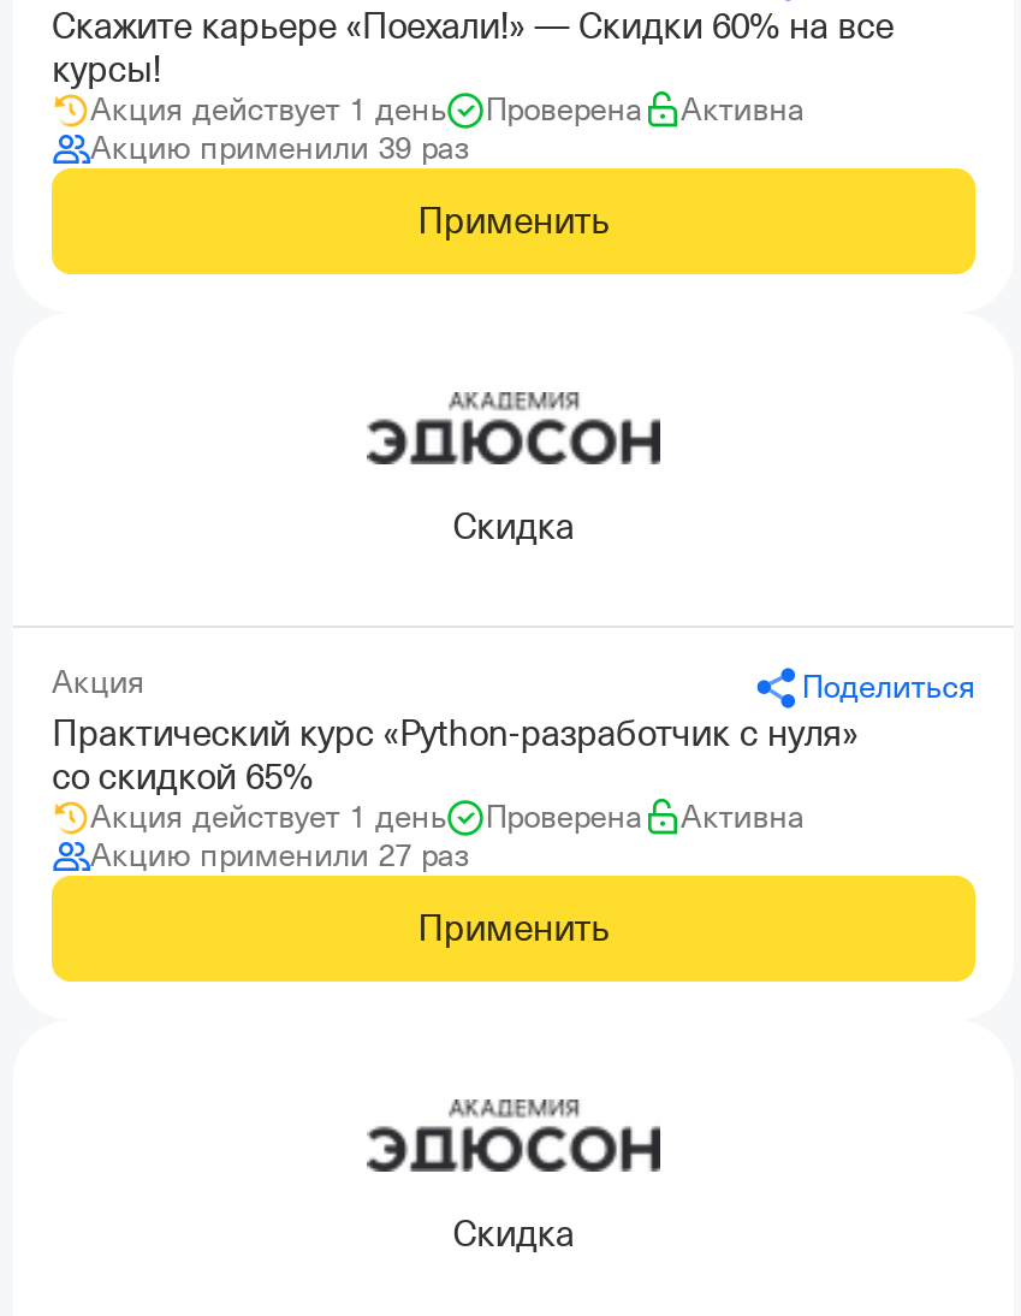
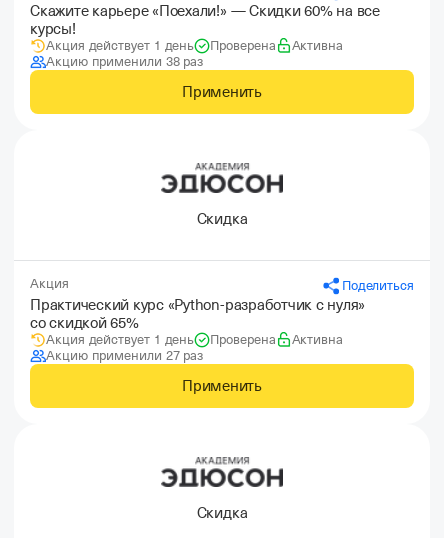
- Акцию применили 39 раз
+ Акцию применили 38 раз
